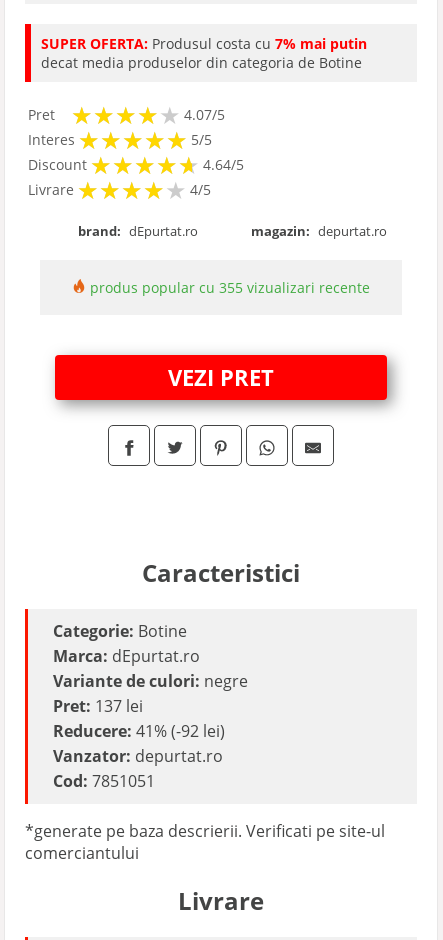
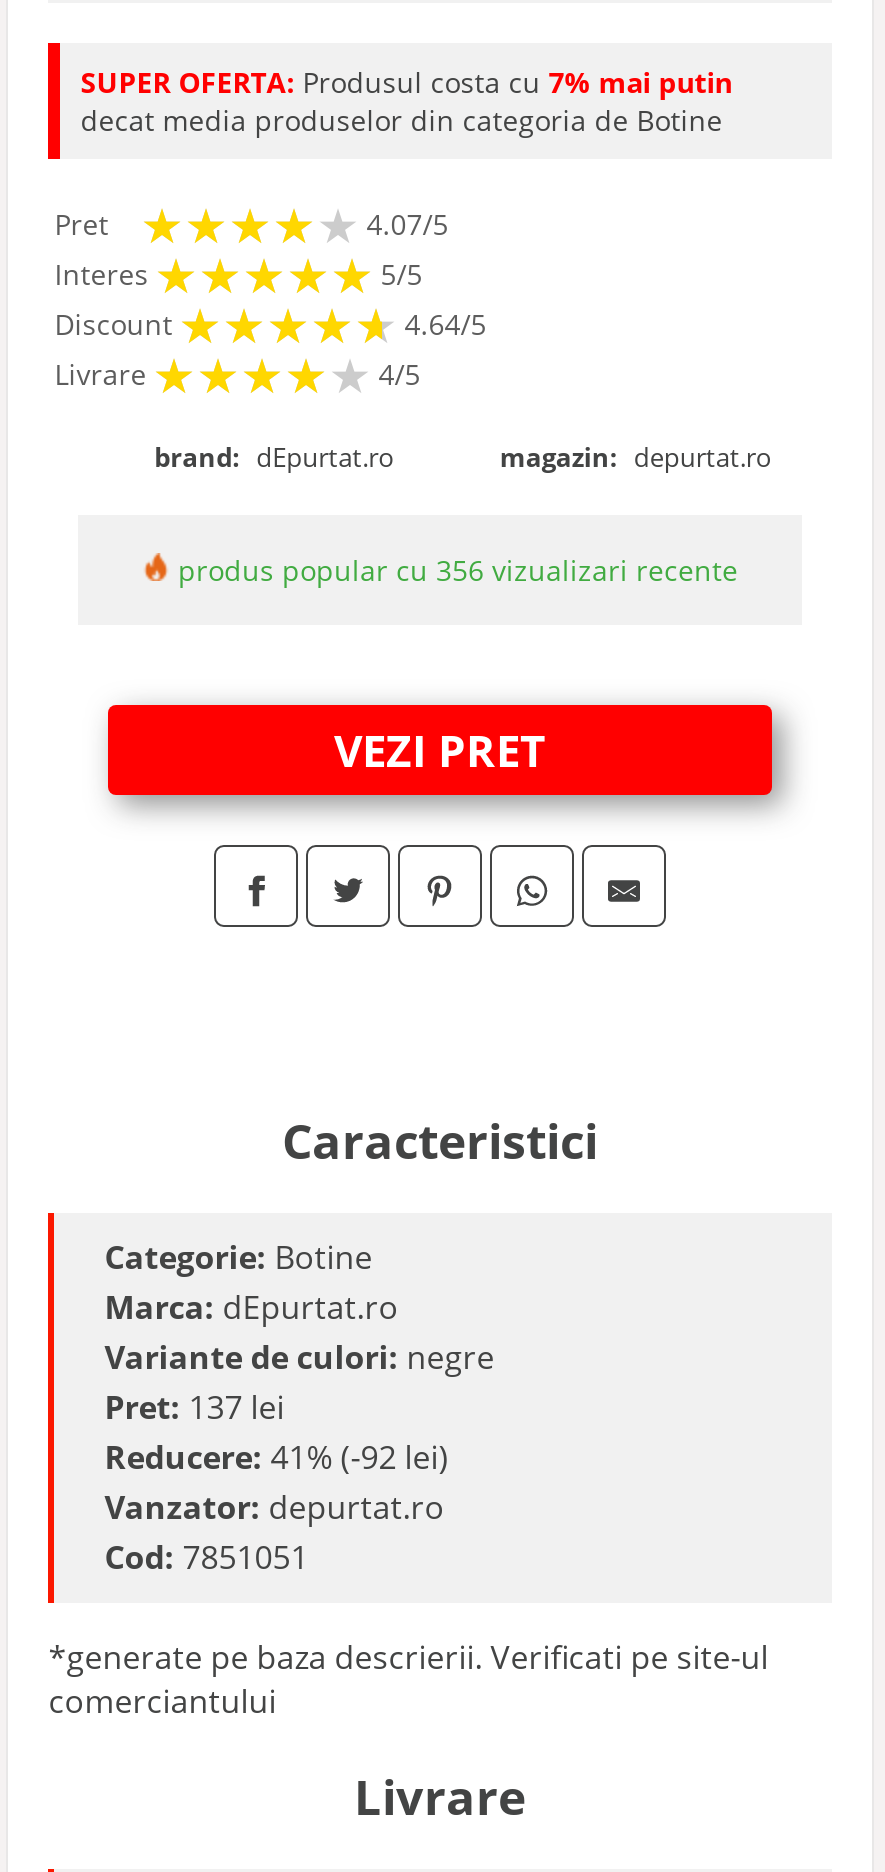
- produs popular cu 355 vizualizari recente
+ produs popular cu 356 vizualizari recente
